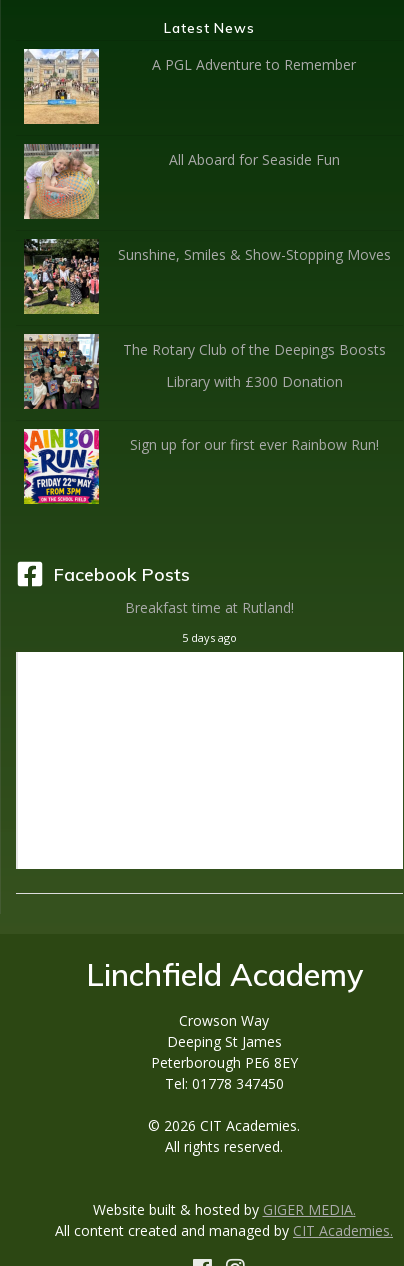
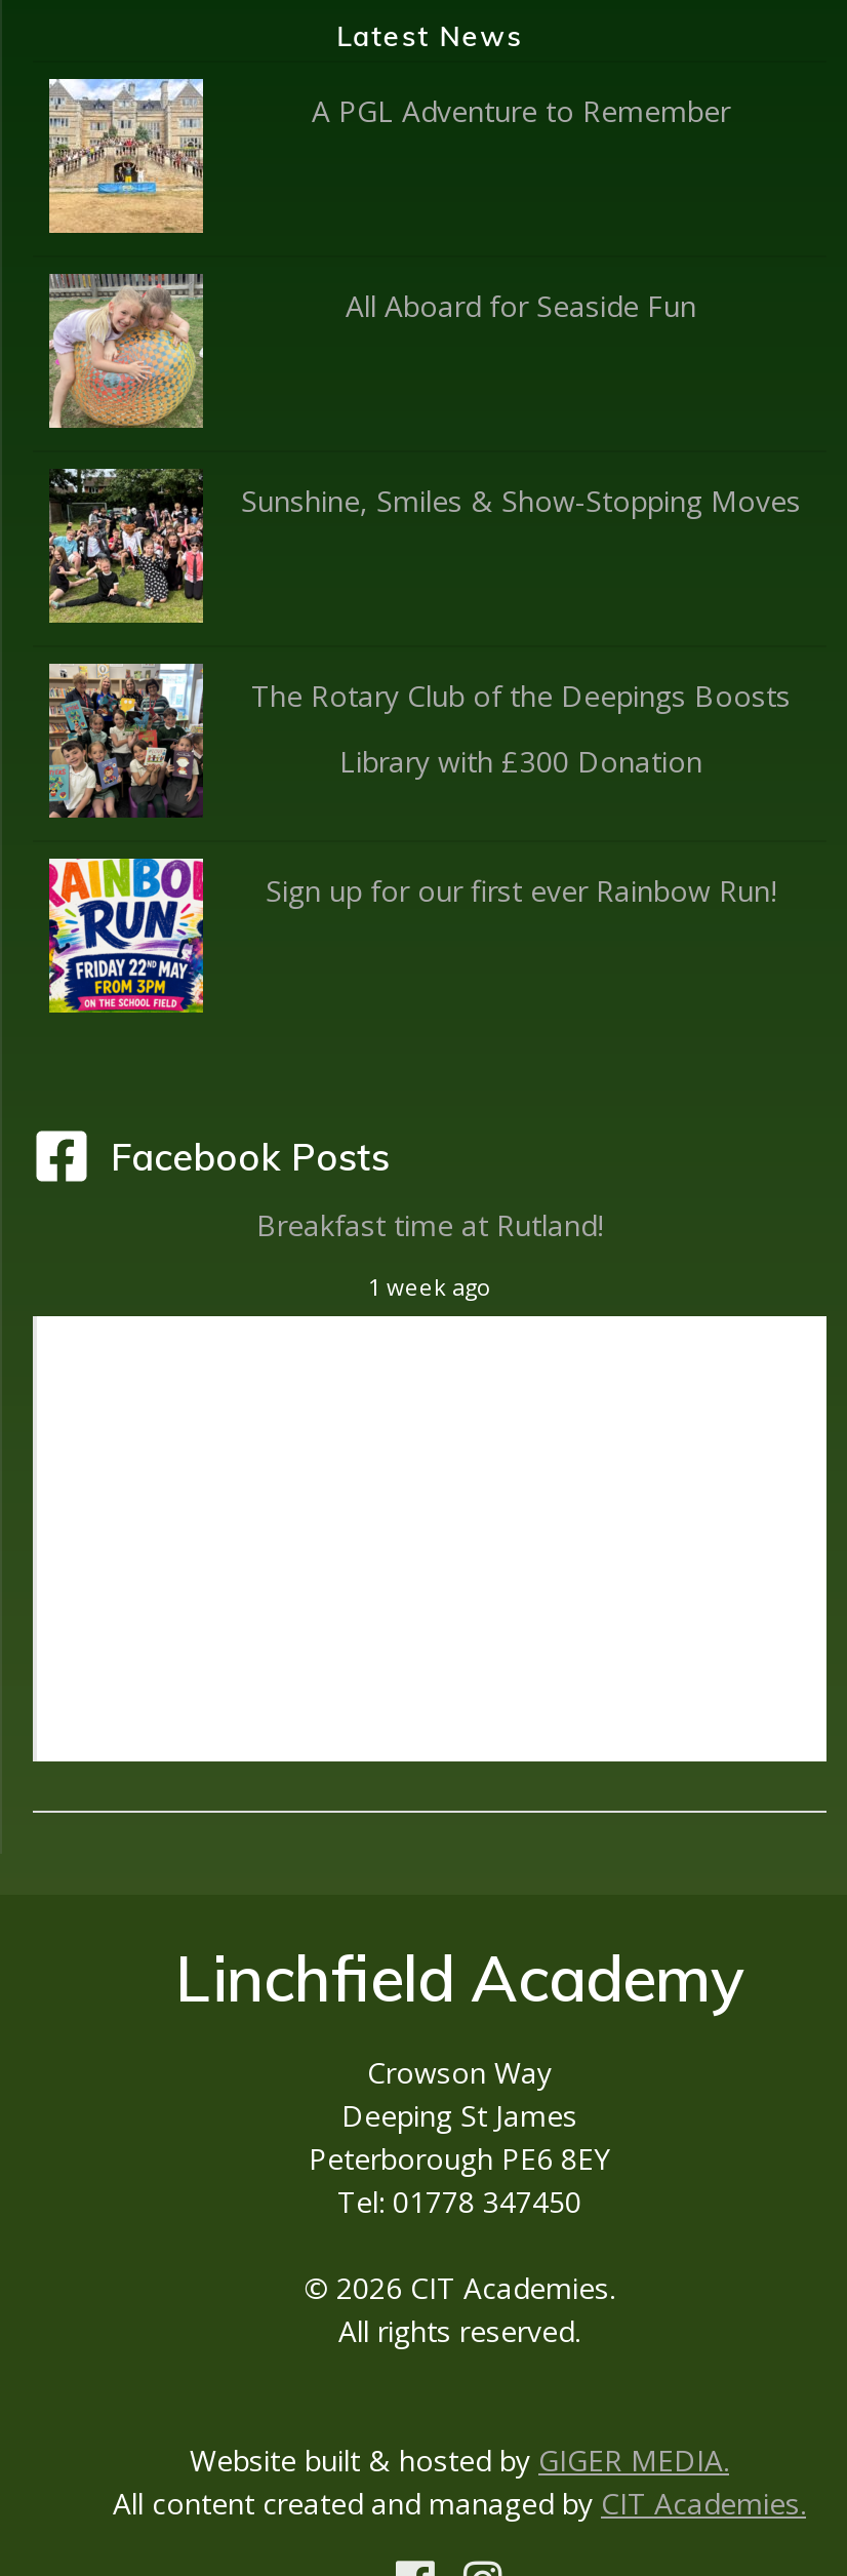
- 5 days ago
+ 1 week ago
